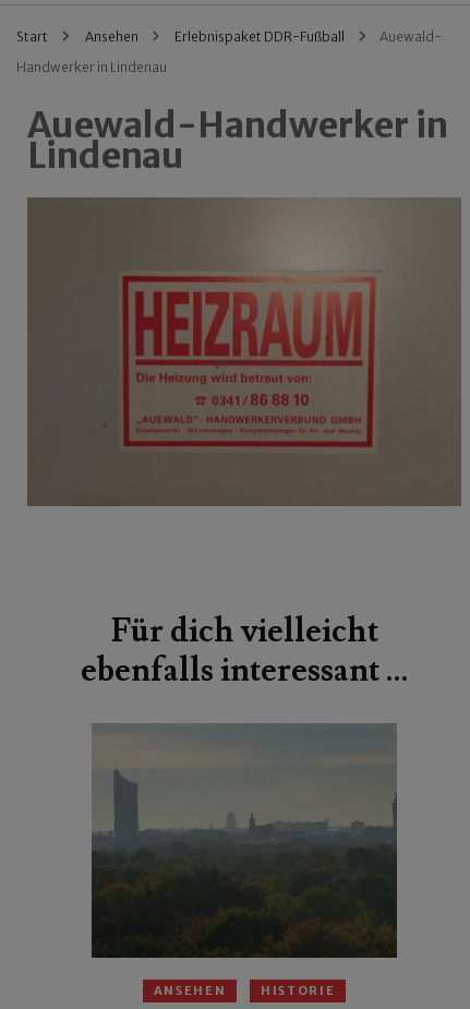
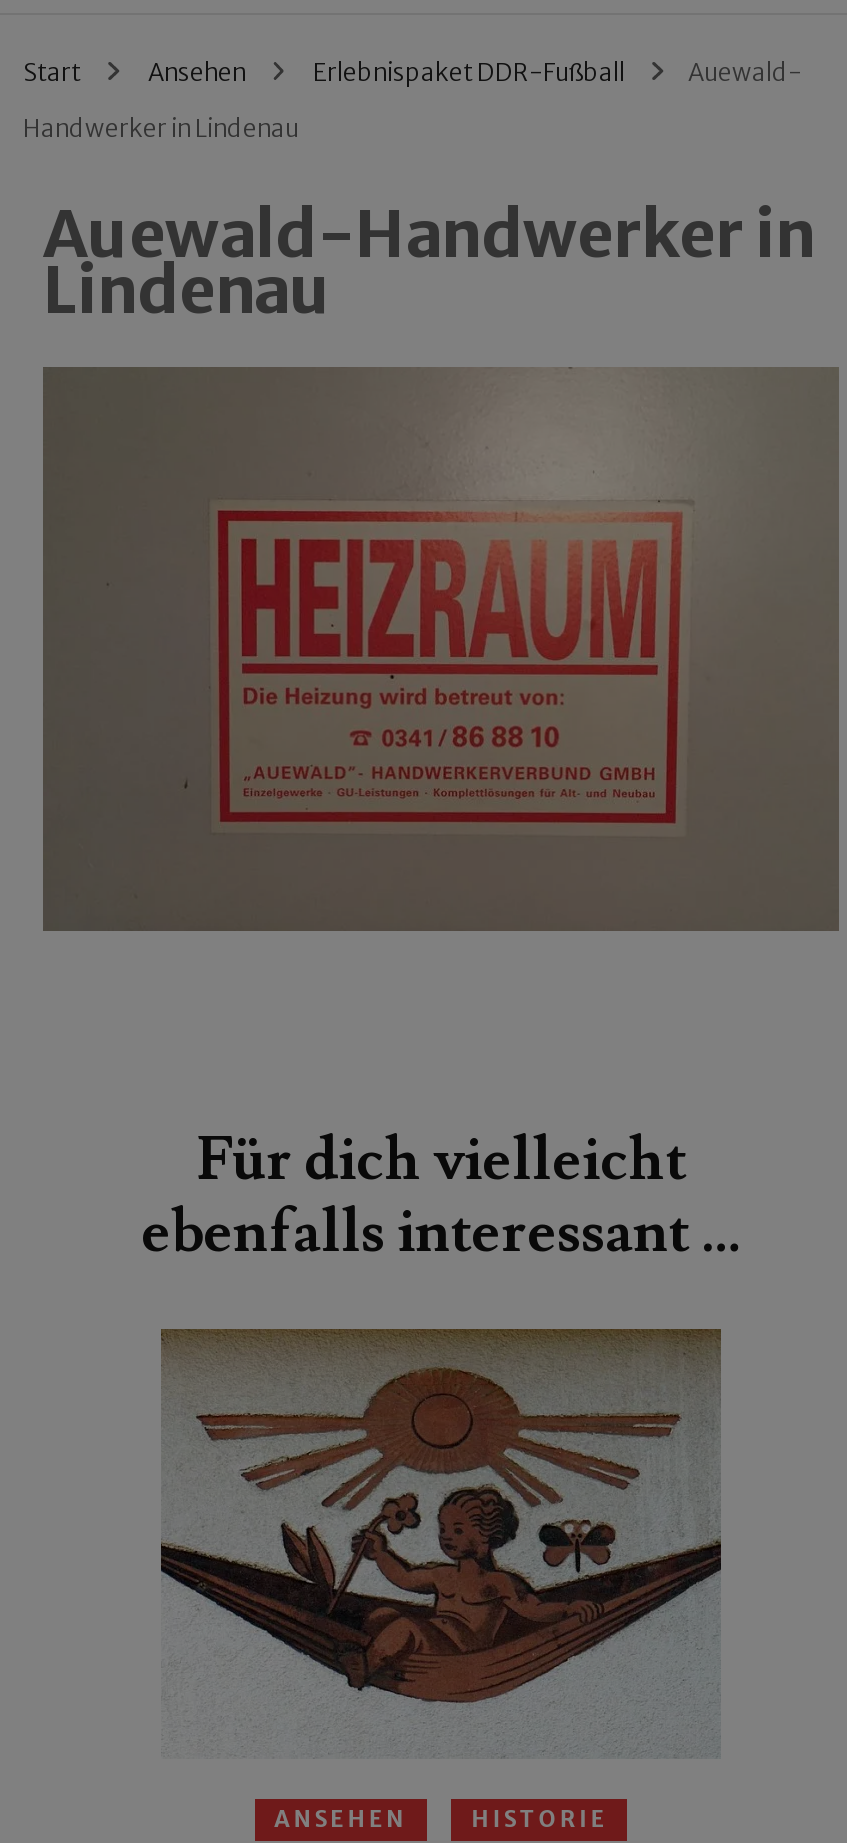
- [image]
+ [image]
